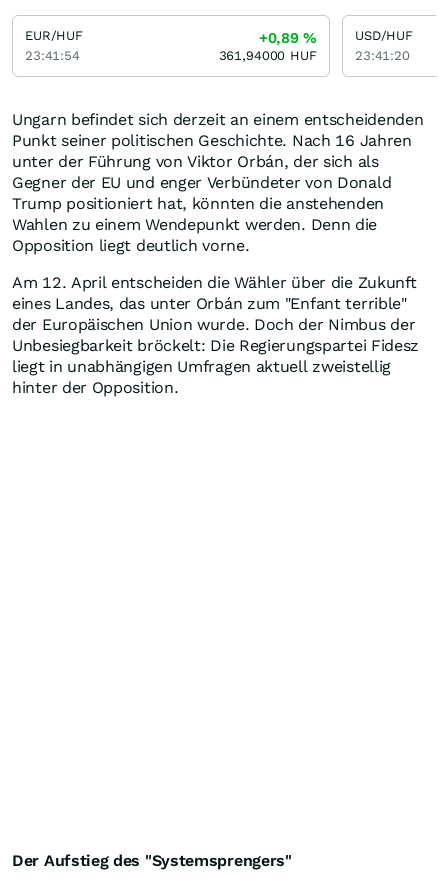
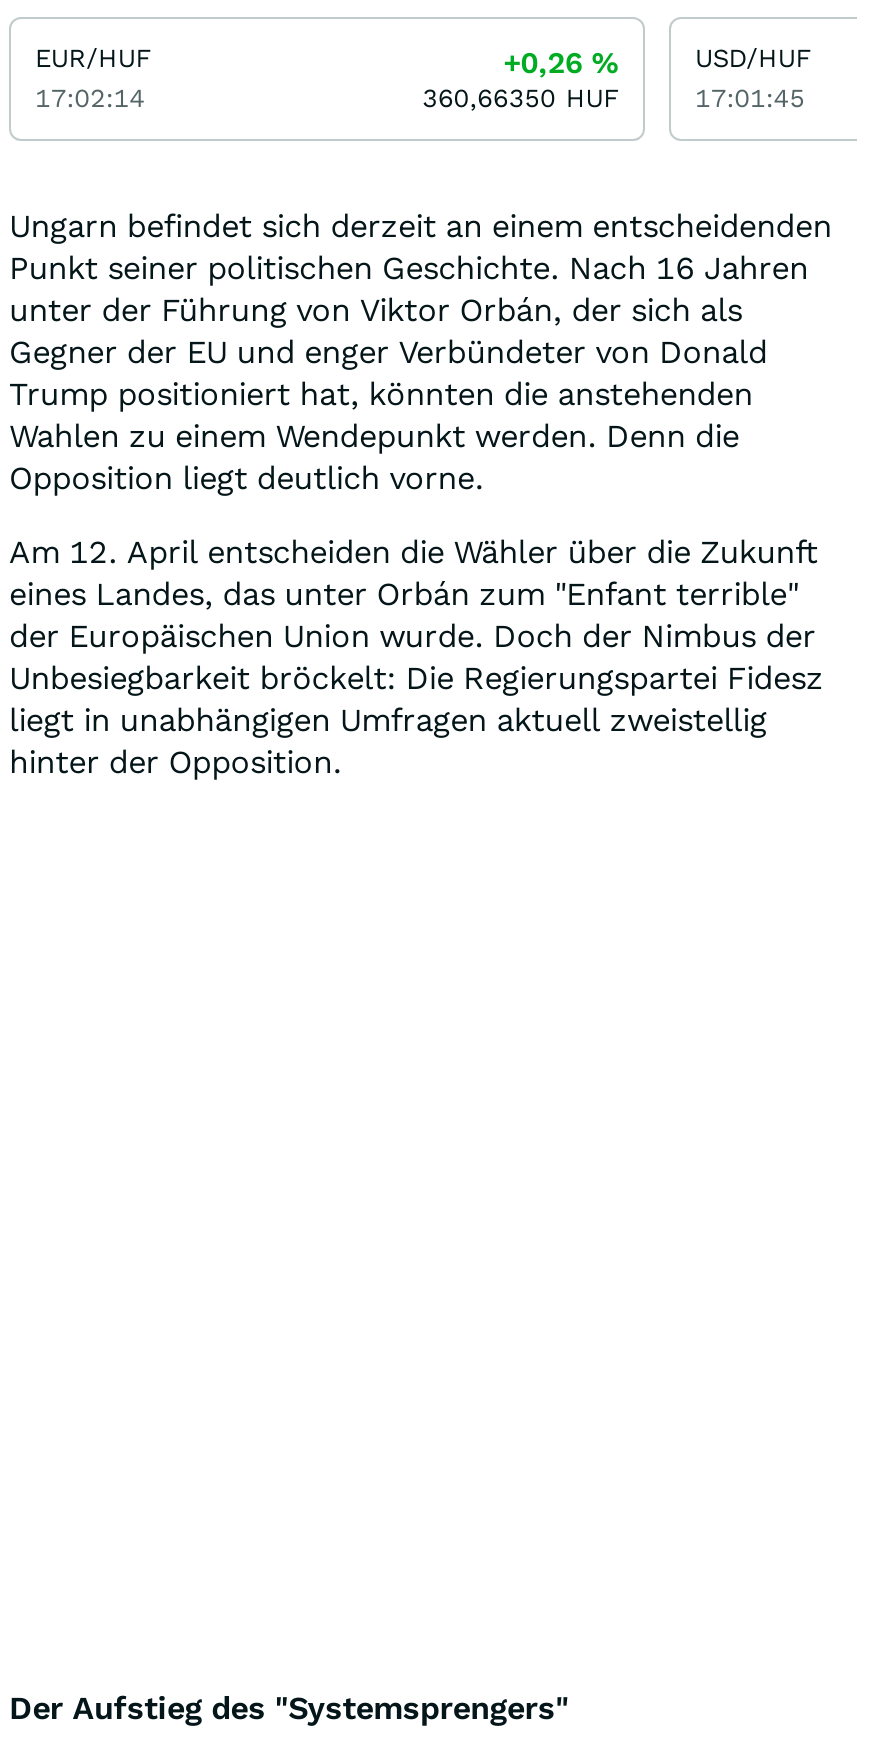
- +0,89%
+ +0,26%

- 23:41:54
+ 17:02:14

- 361,94000 HUF
+ 360,66350 HUF

- 23:41:20
+ 17:01:45
